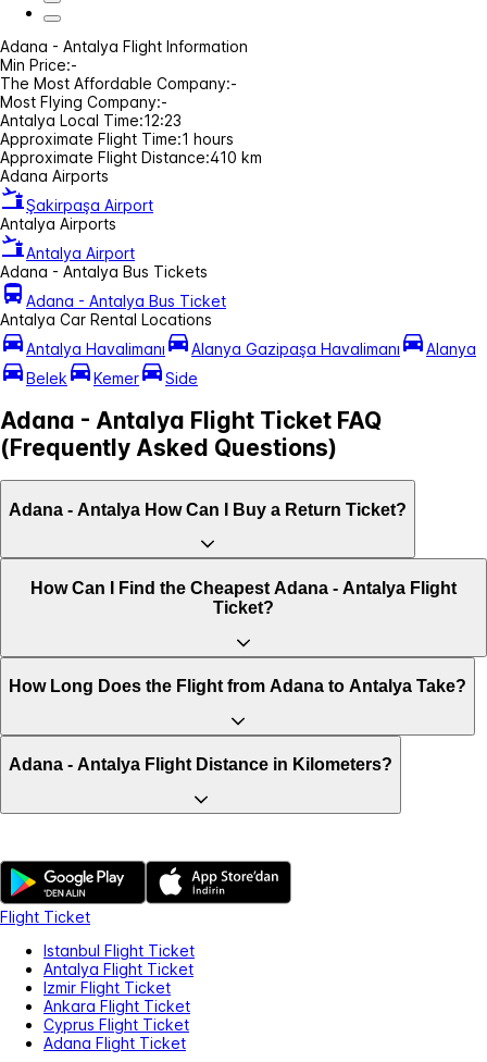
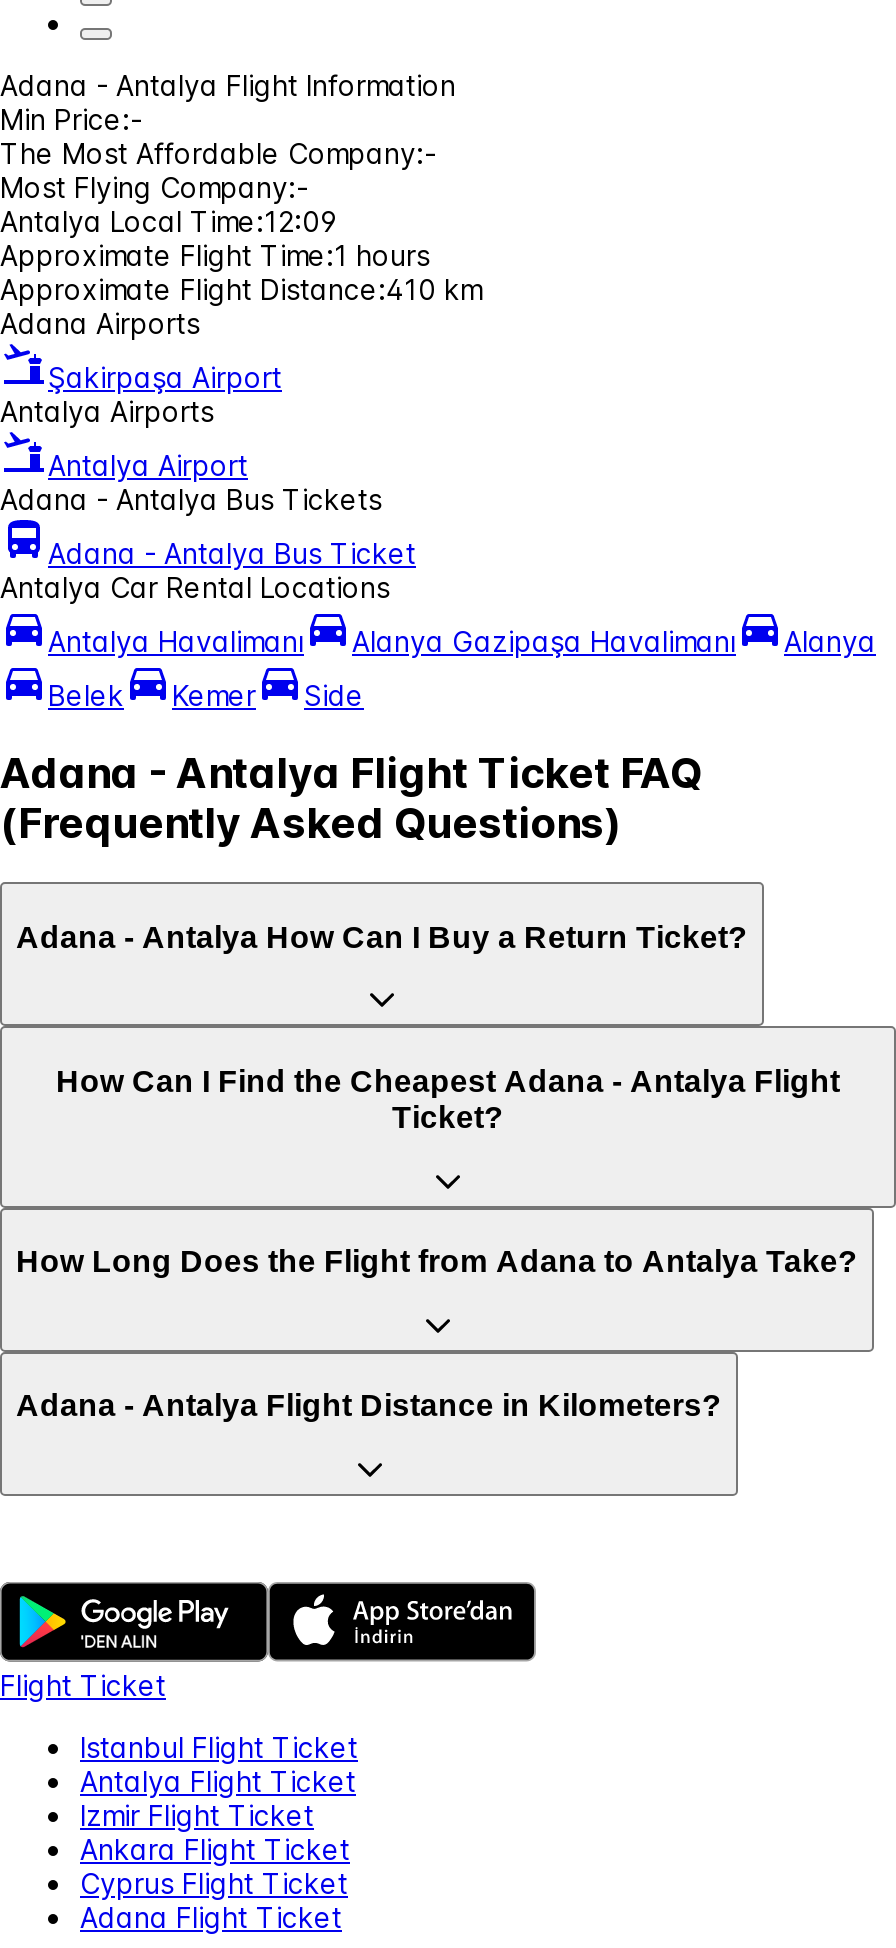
- Antalya Local Time: 12:23
+ Antalya Local Time: 12:09
